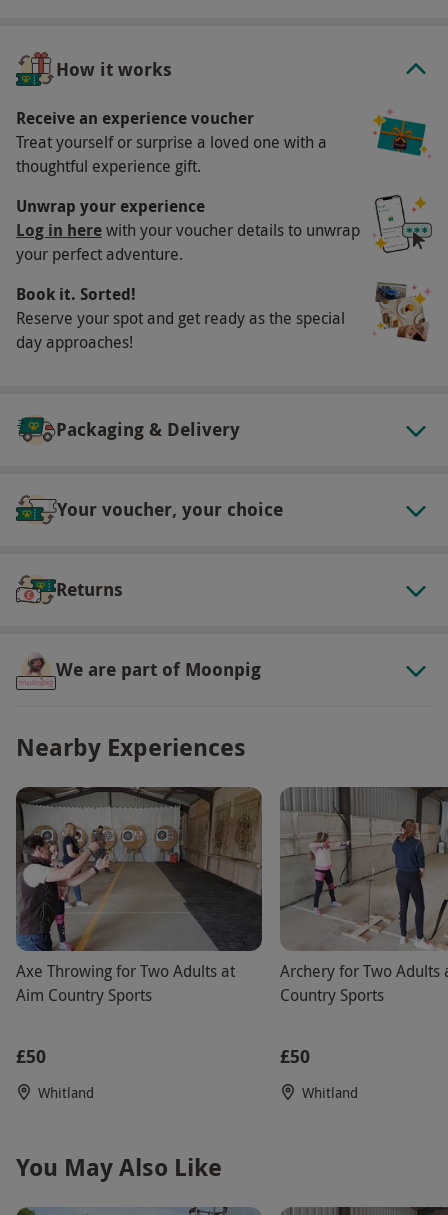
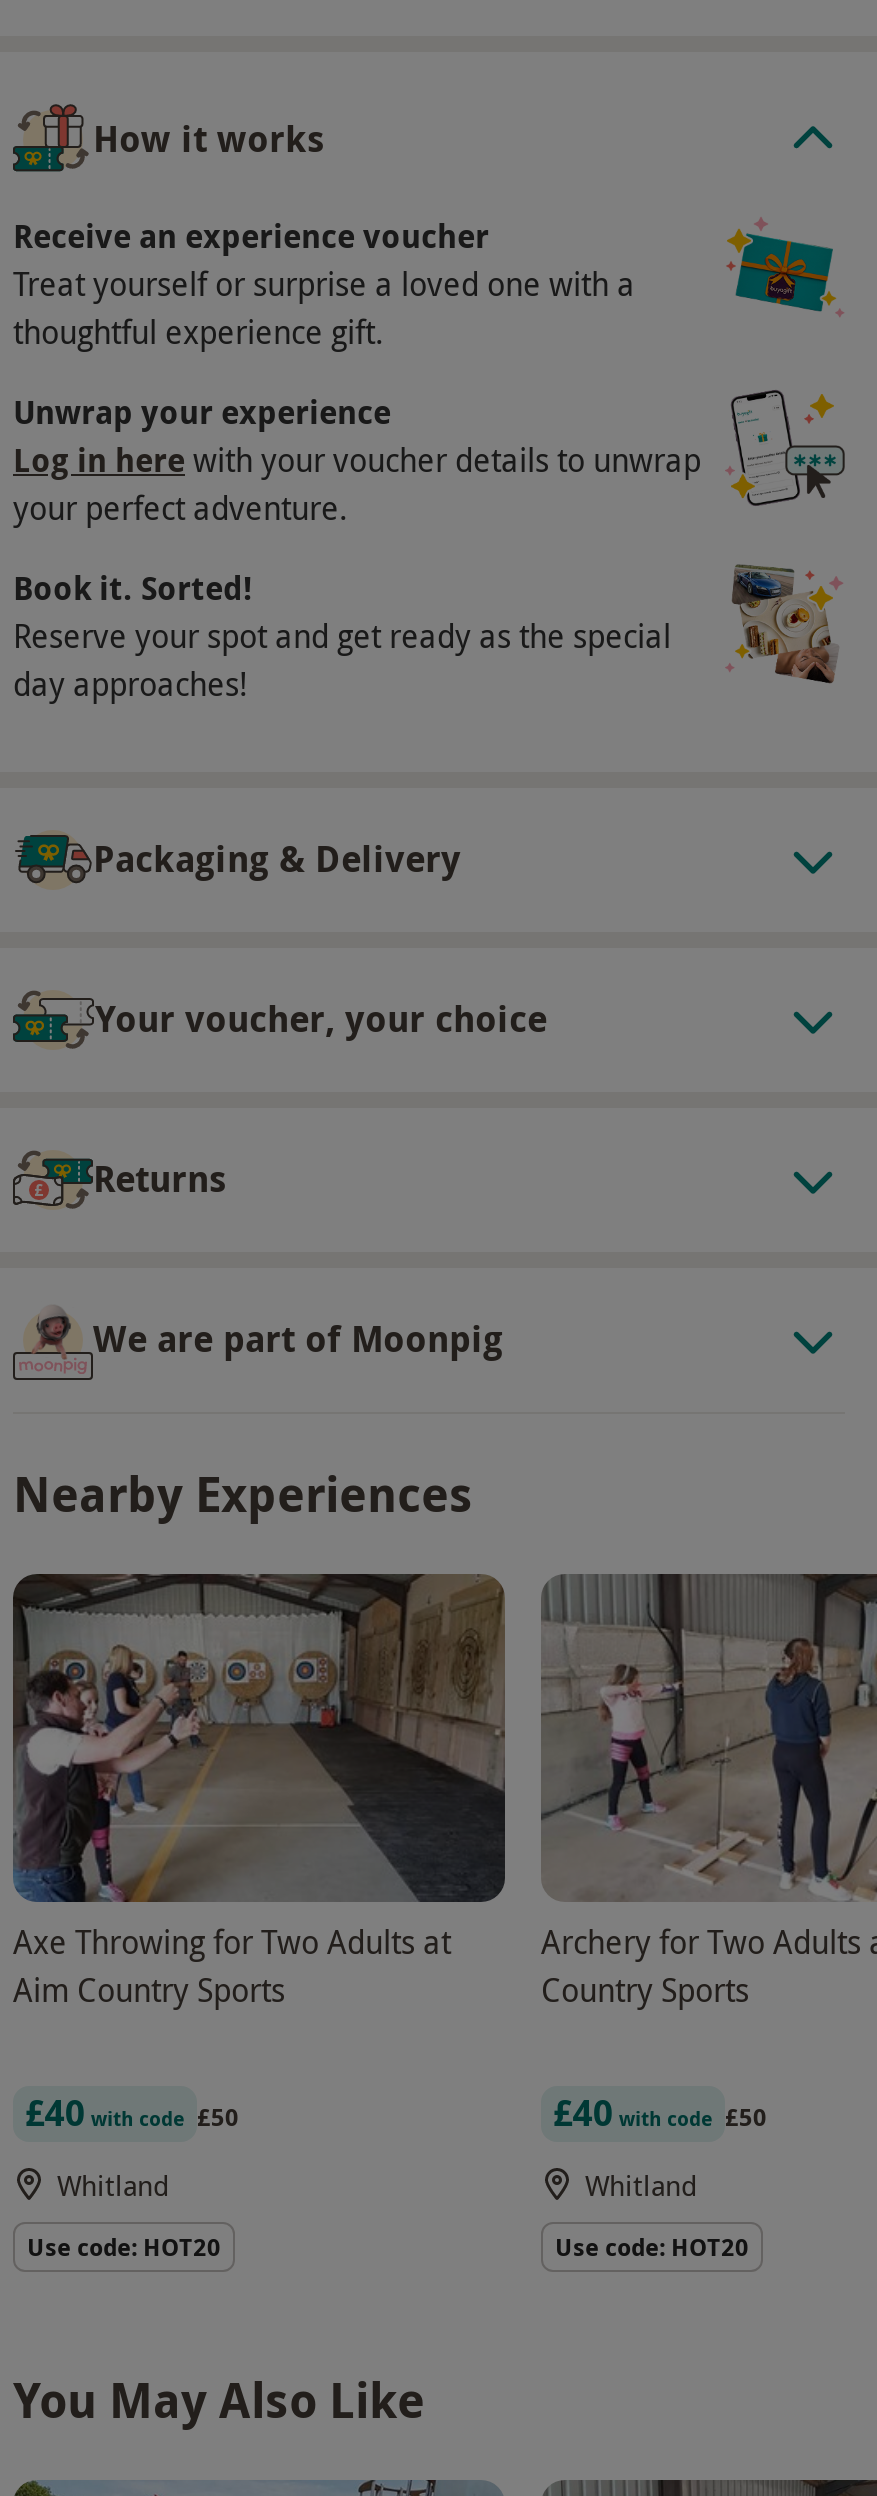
- £50
+ £40 with code £50

- £50
+ £40 with code £50

+ Use code: HOT20

+ Use code: HOT20
